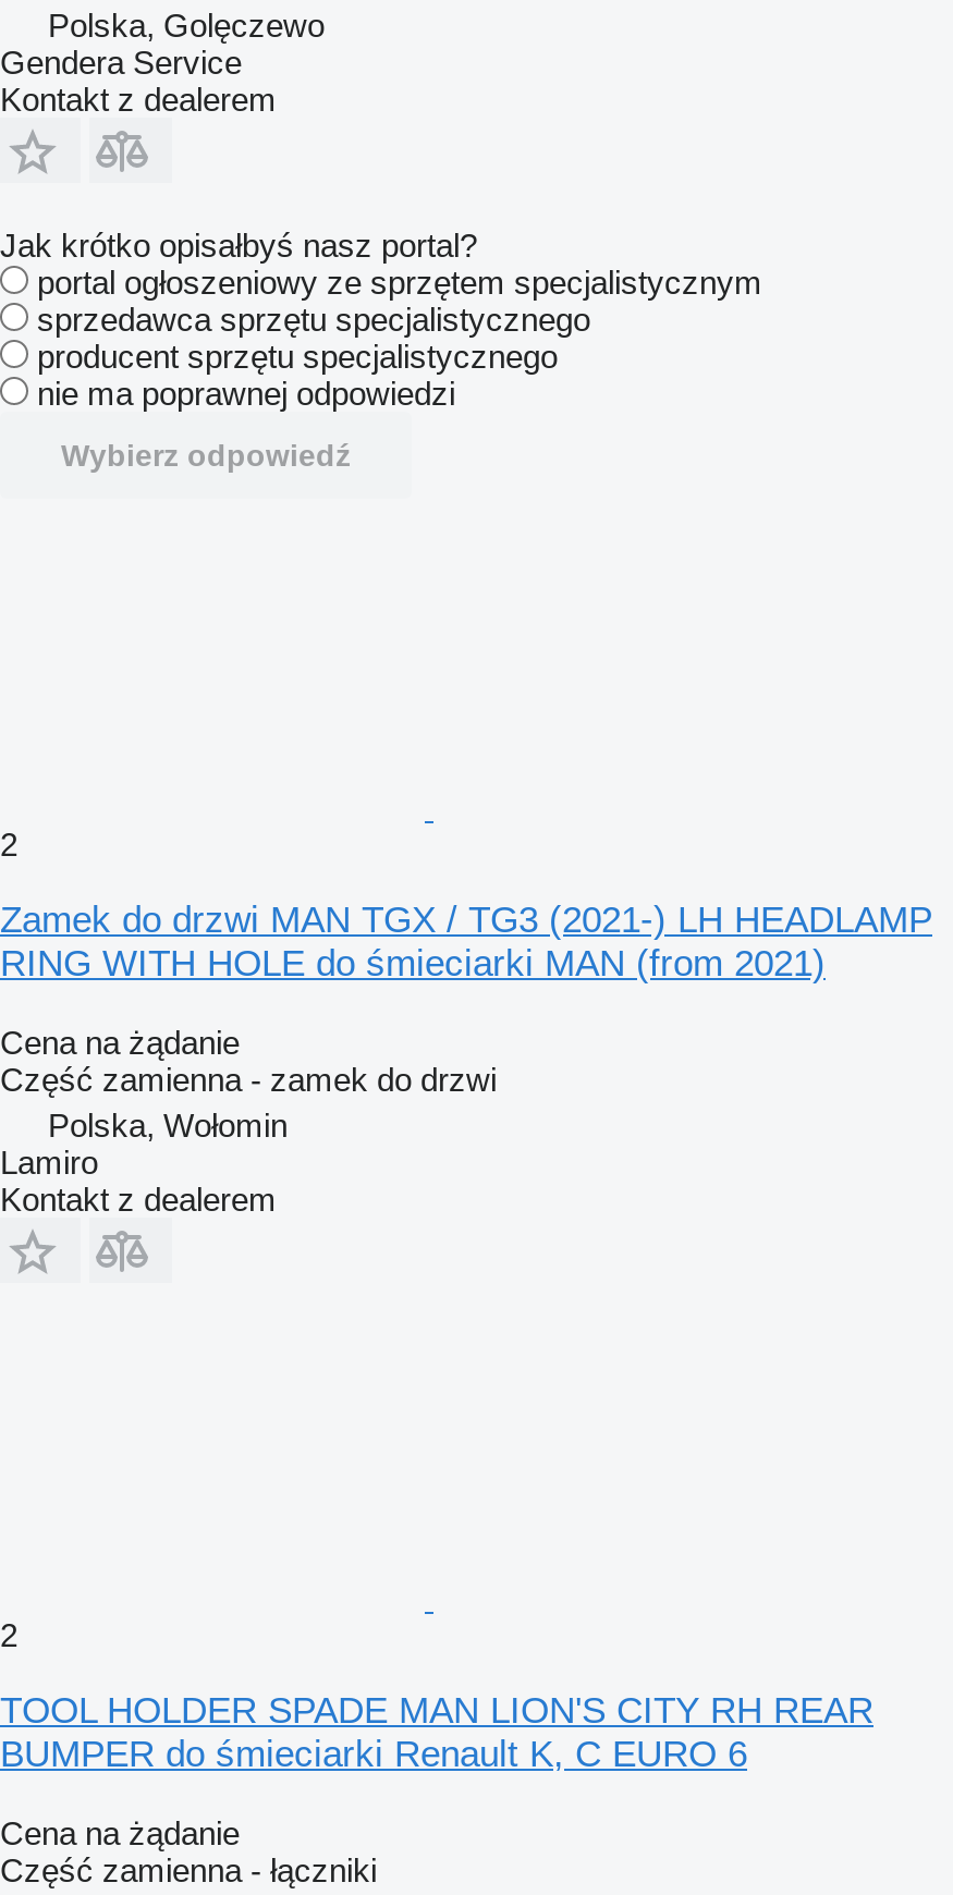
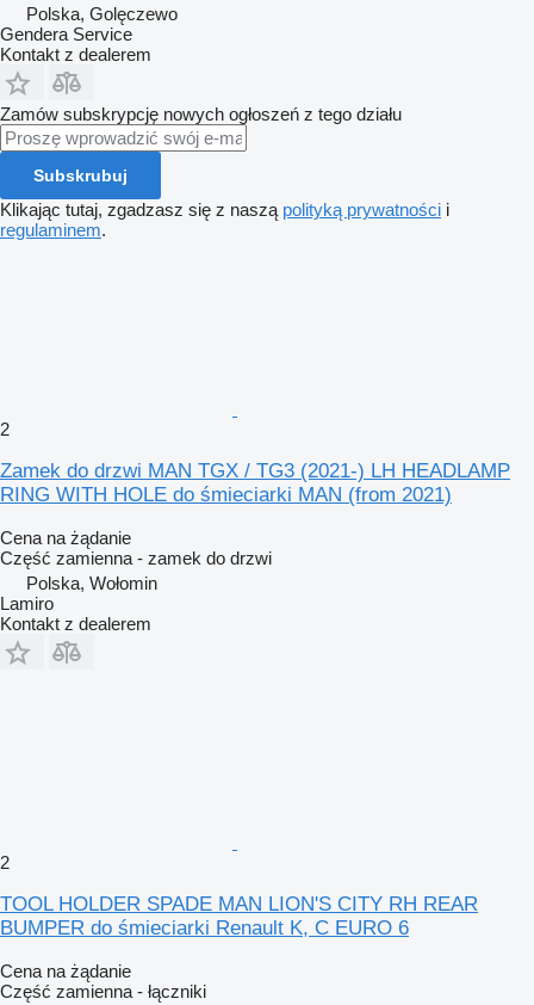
- Jak krótko opisałbyś nasz portal?
- portal ogłoszeniowy ze sprzętem specjalistycznym
- sprzedawca sprzętu specjalistycznego
- producent sprzętu specjalistycznego
- nie ma poprawnej odpowiedzi
- Wybierz odpowiedź
+ Zamów subskrypcję nowych ogłoszeń z tego działu
+ Subskrubuj
+ Klikając tutaj, zgadzasz się z naszą polityką prywatności i
+ regulaminem.
